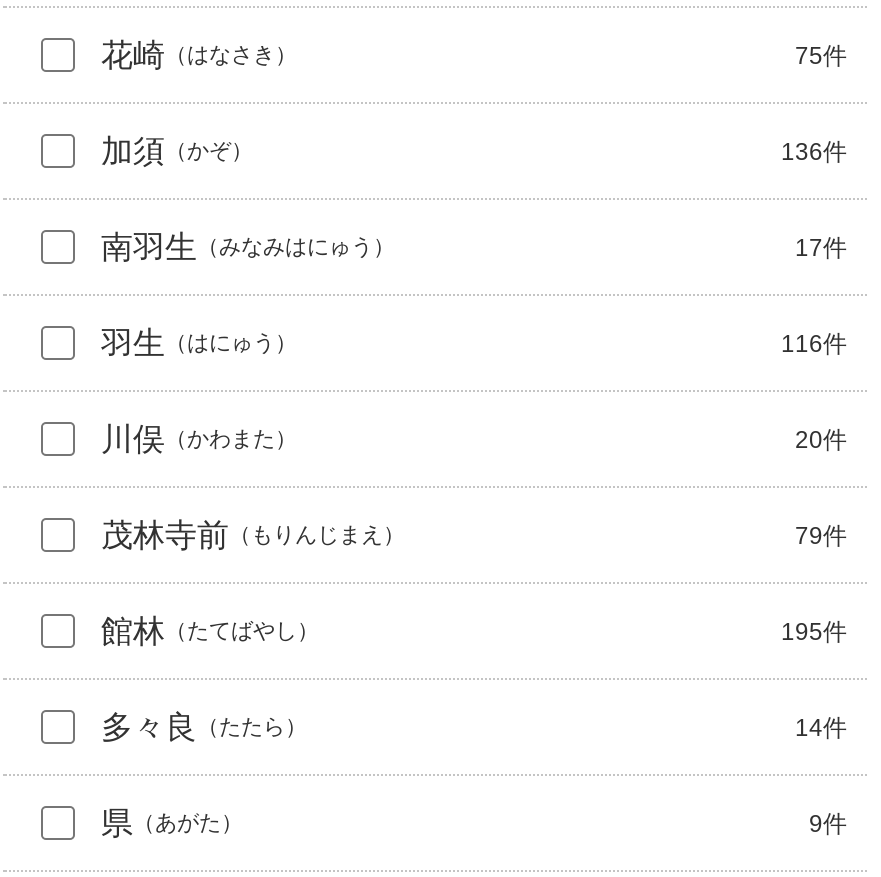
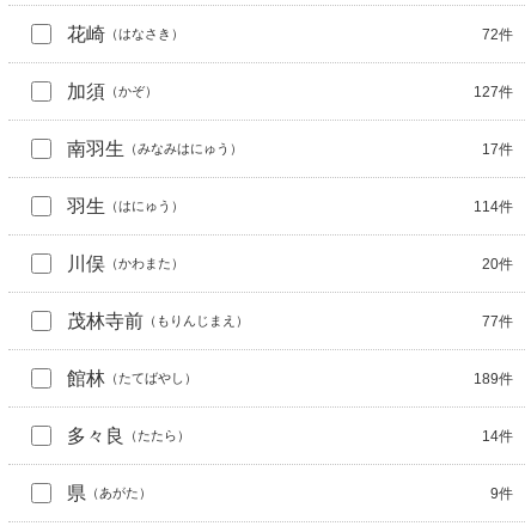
- 75件
+ 72件

- 136件
+ 127件

- 116件
+ 114件

- 79件
+ 77件

- 195件
+ 189件
